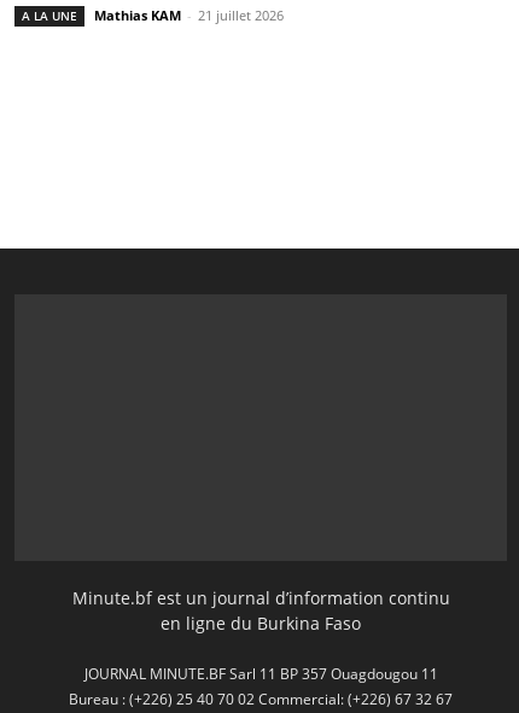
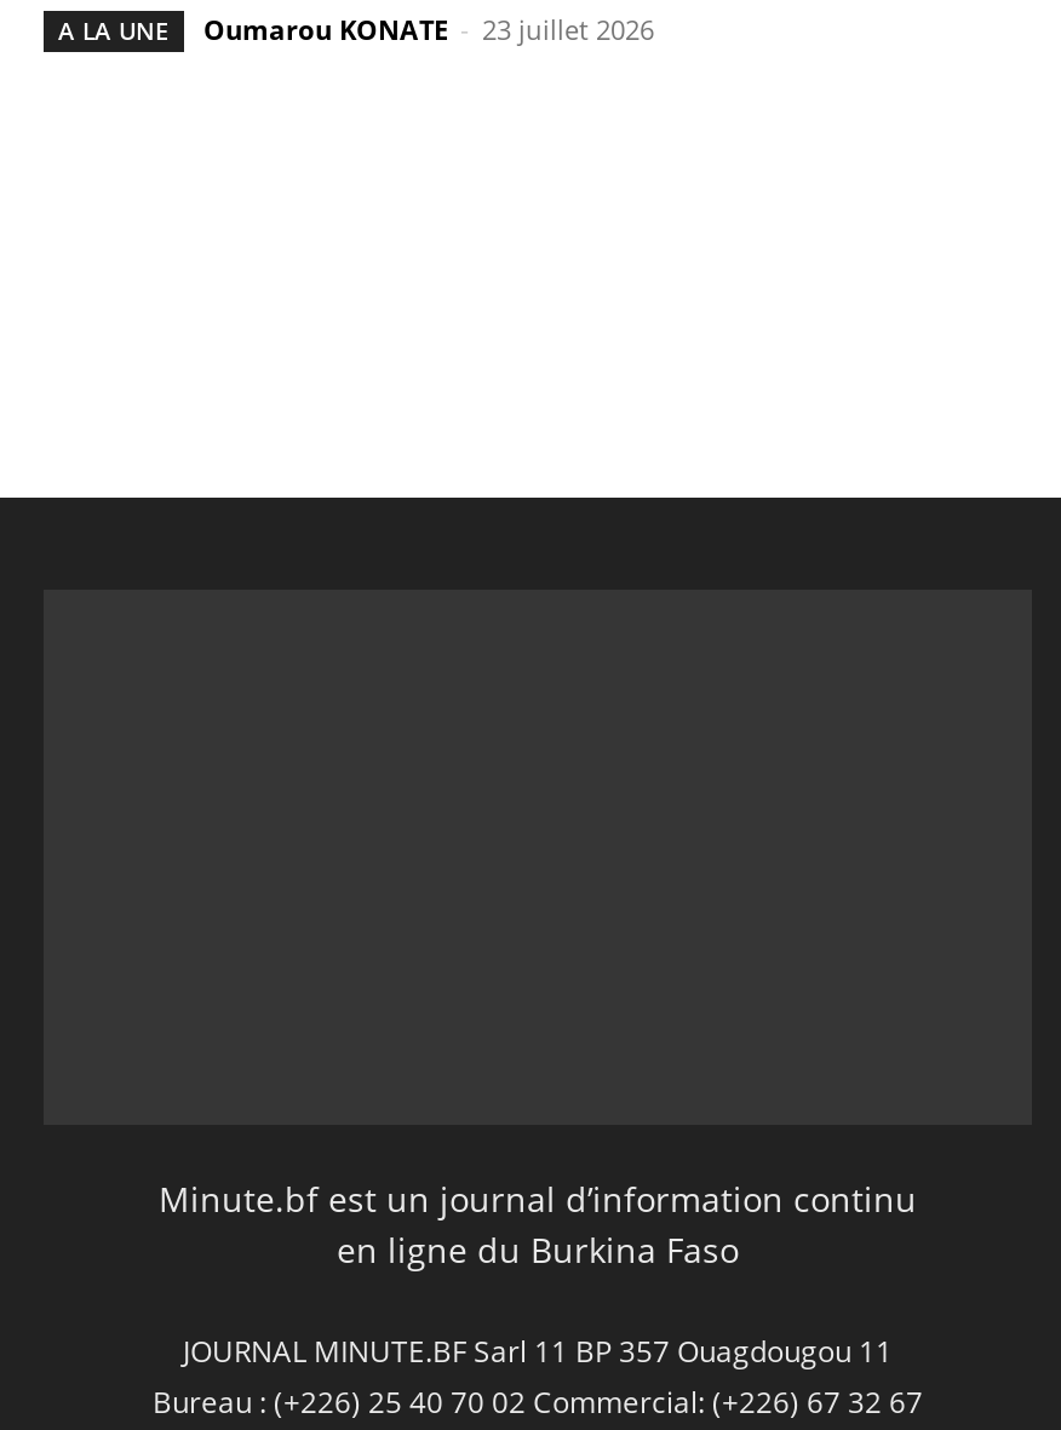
- Mathias KAM - 21 juillet 2026
+ Oumarou KONATE - 23 juillet 2026
